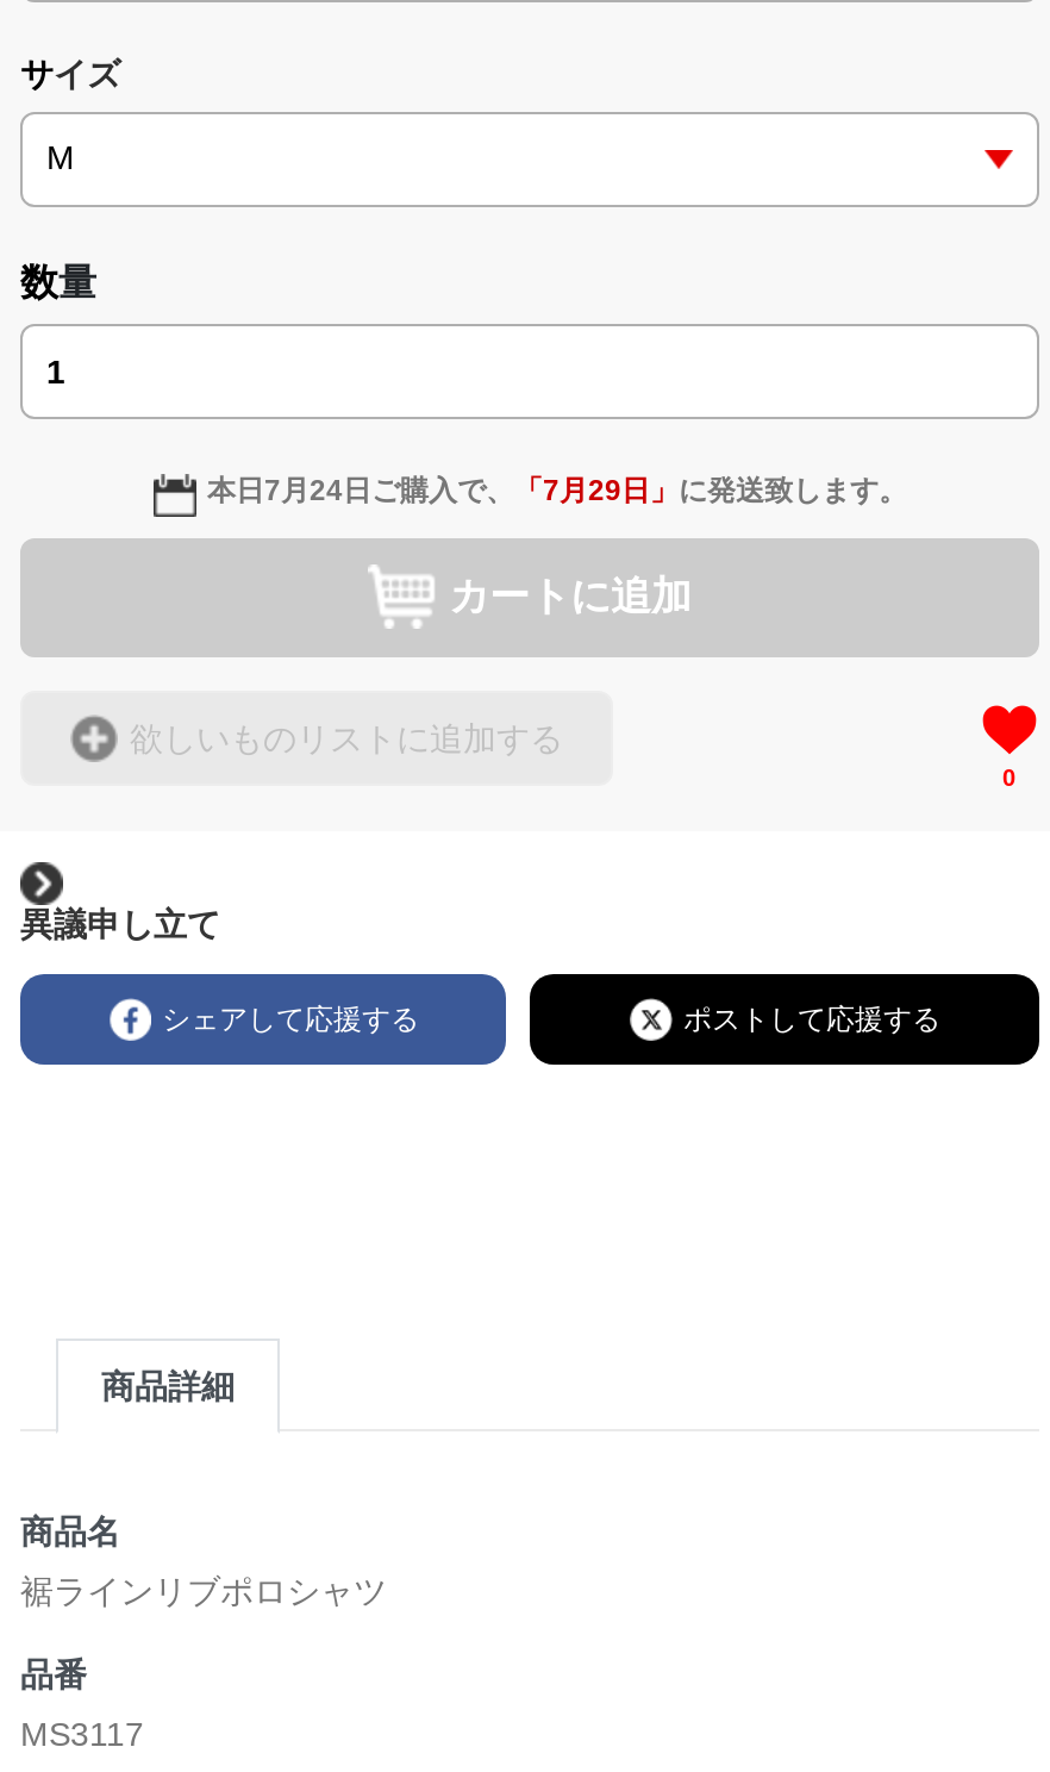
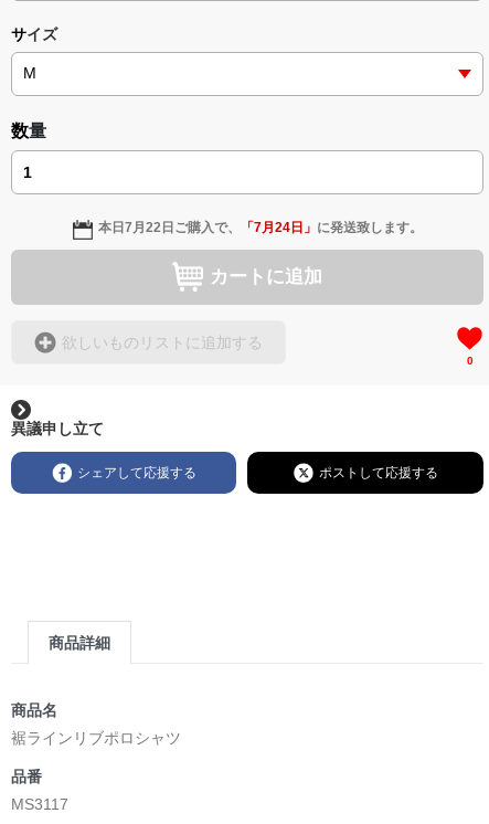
- 本日7月24日ご購入で、「7月29日」に発送致します。
+ 本日7月22日ご購入で、「7月24日」に発送致します。
